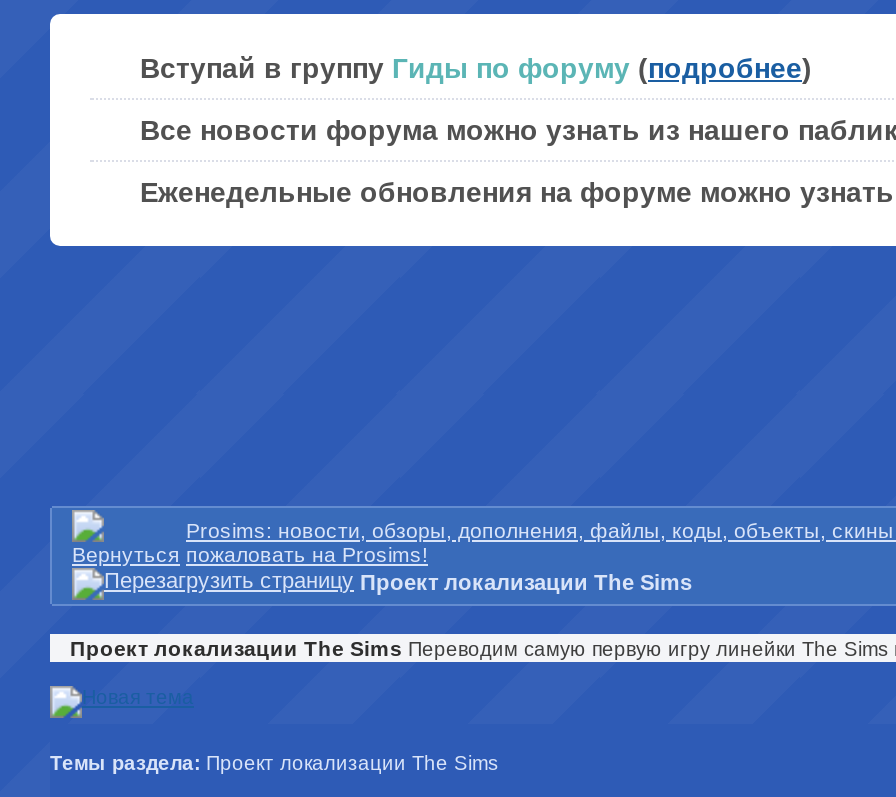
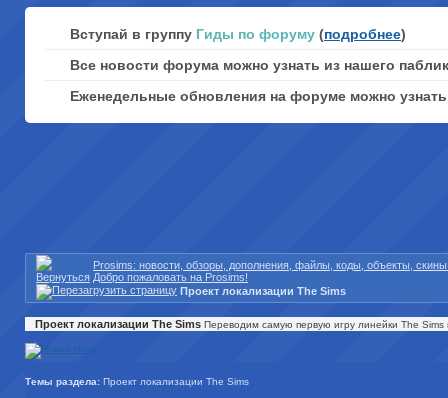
- пожаловать на Prosims!
+ Добро пожаловать на Prosims!
